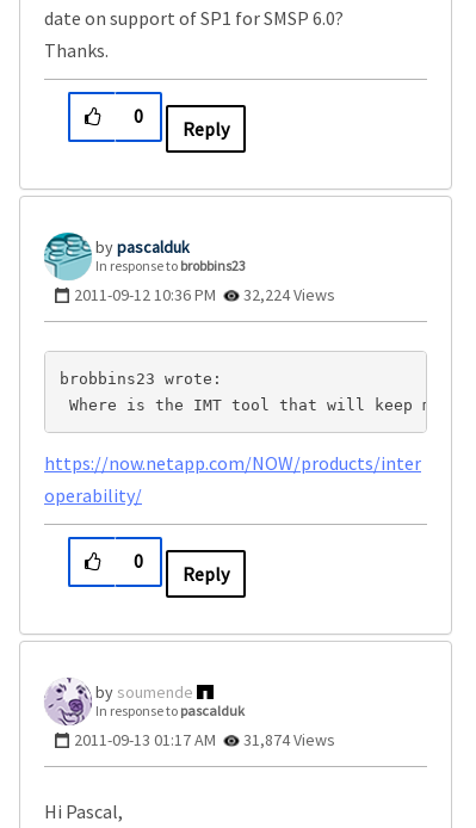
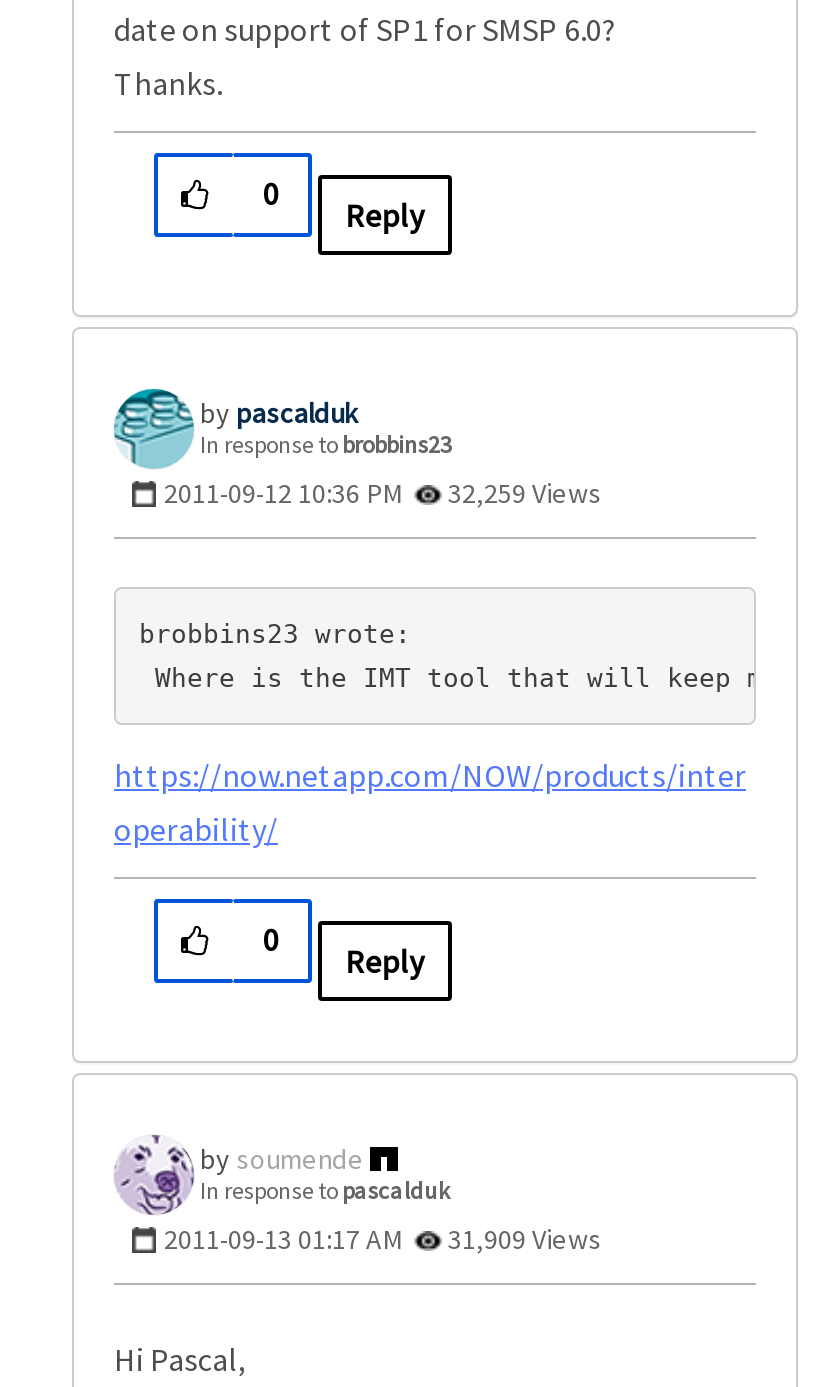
- 2011-09-12 10:36 PM 32,224 Views
+ 2011-09-12 10:36 PM 32,259 Views

- 2011-09-13 01:17 AM 31,874 Views
+ 2011-09-13 01:17 AM 31,909 Views
